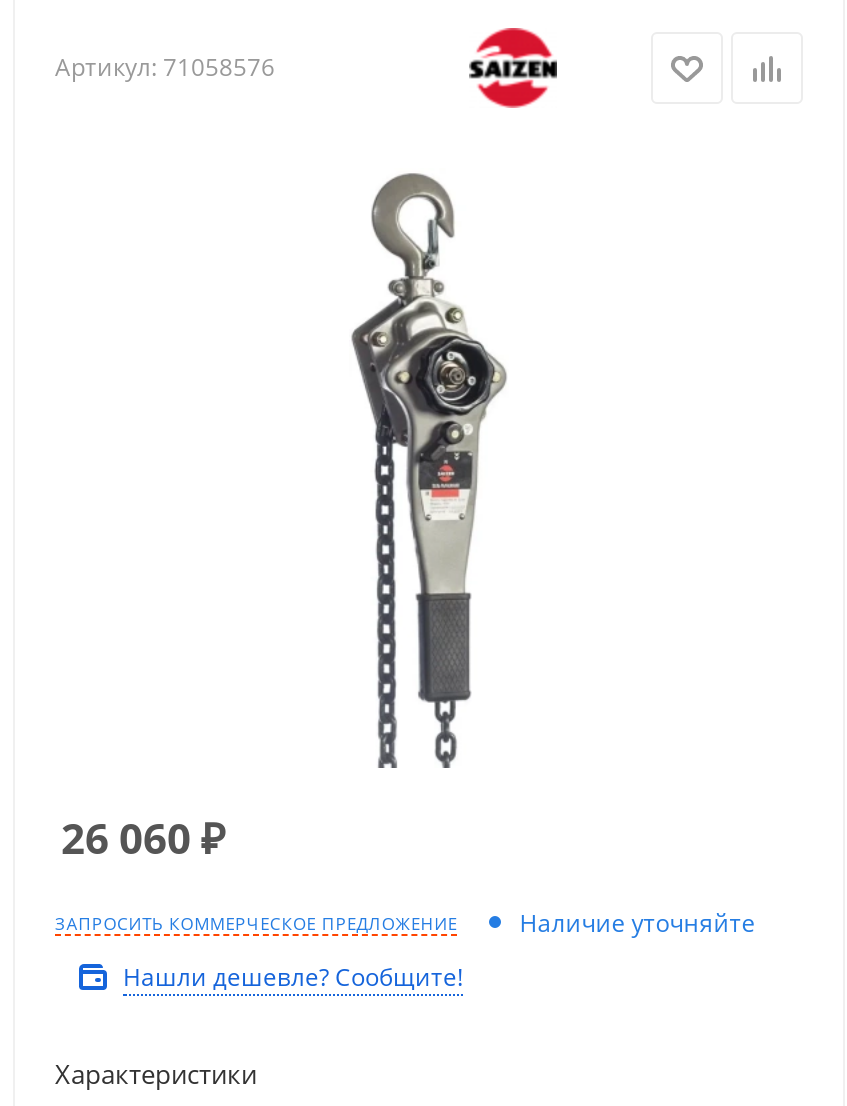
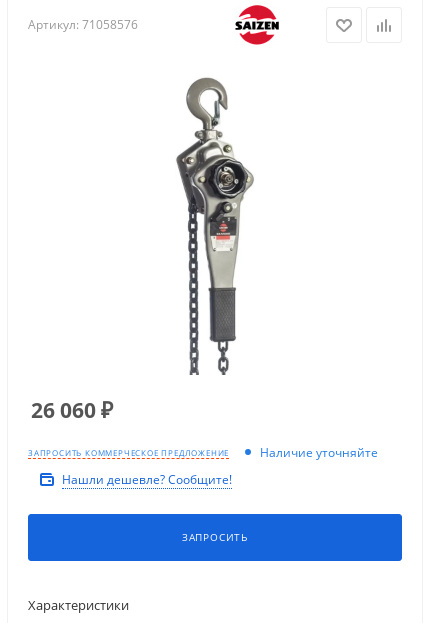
+ ЗАПРОСИТЬ
